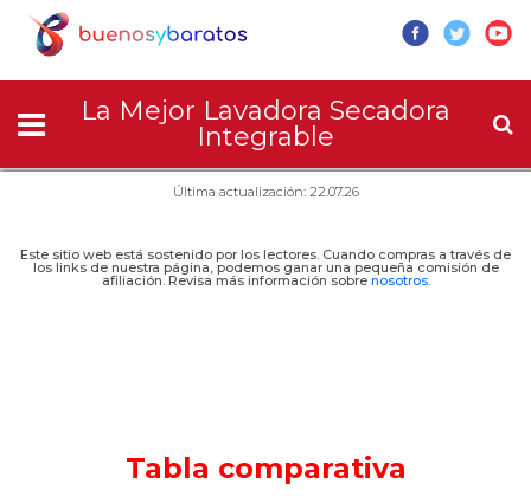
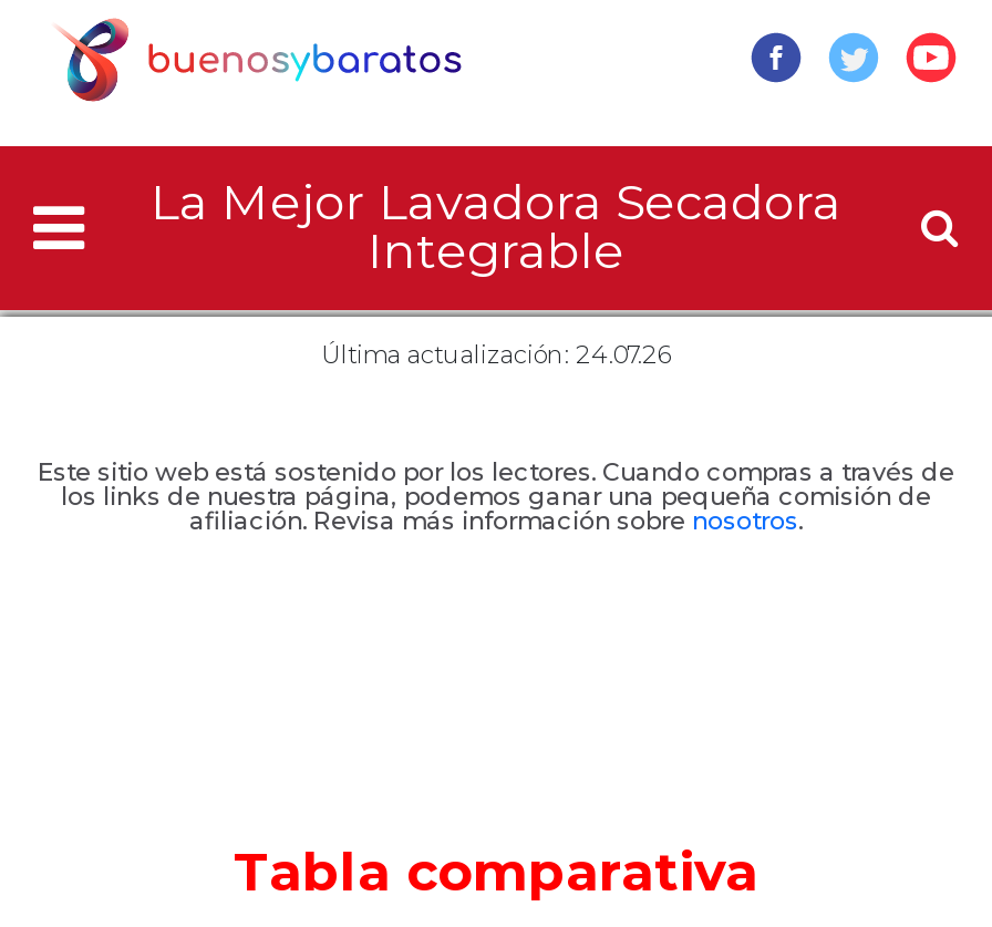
- Última actualización: 22.07.26
+ Última actualización: 24.07.26
